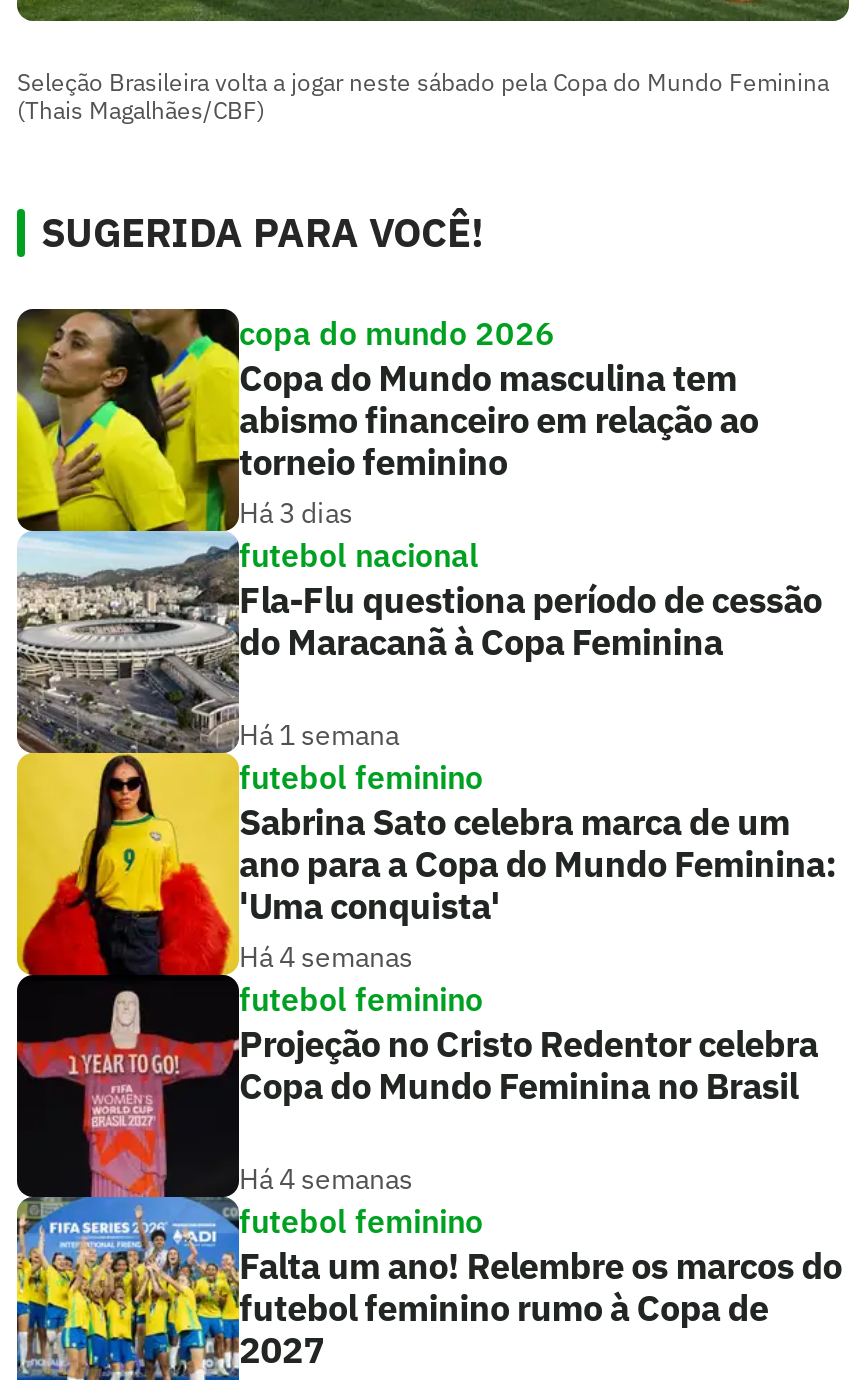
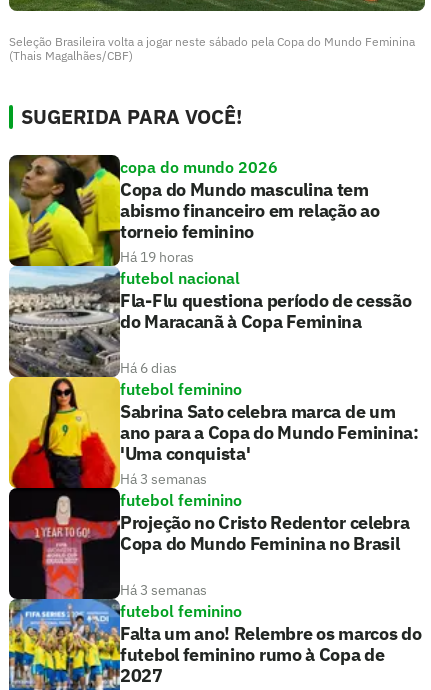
- Há 3 dias
+ Há 19 horas

- Há 1 semana
+ Há 6 dias

- Há 4 semanas
+ Há 3 semanas

- Há 4 semanas
+ Há 3 semanas
